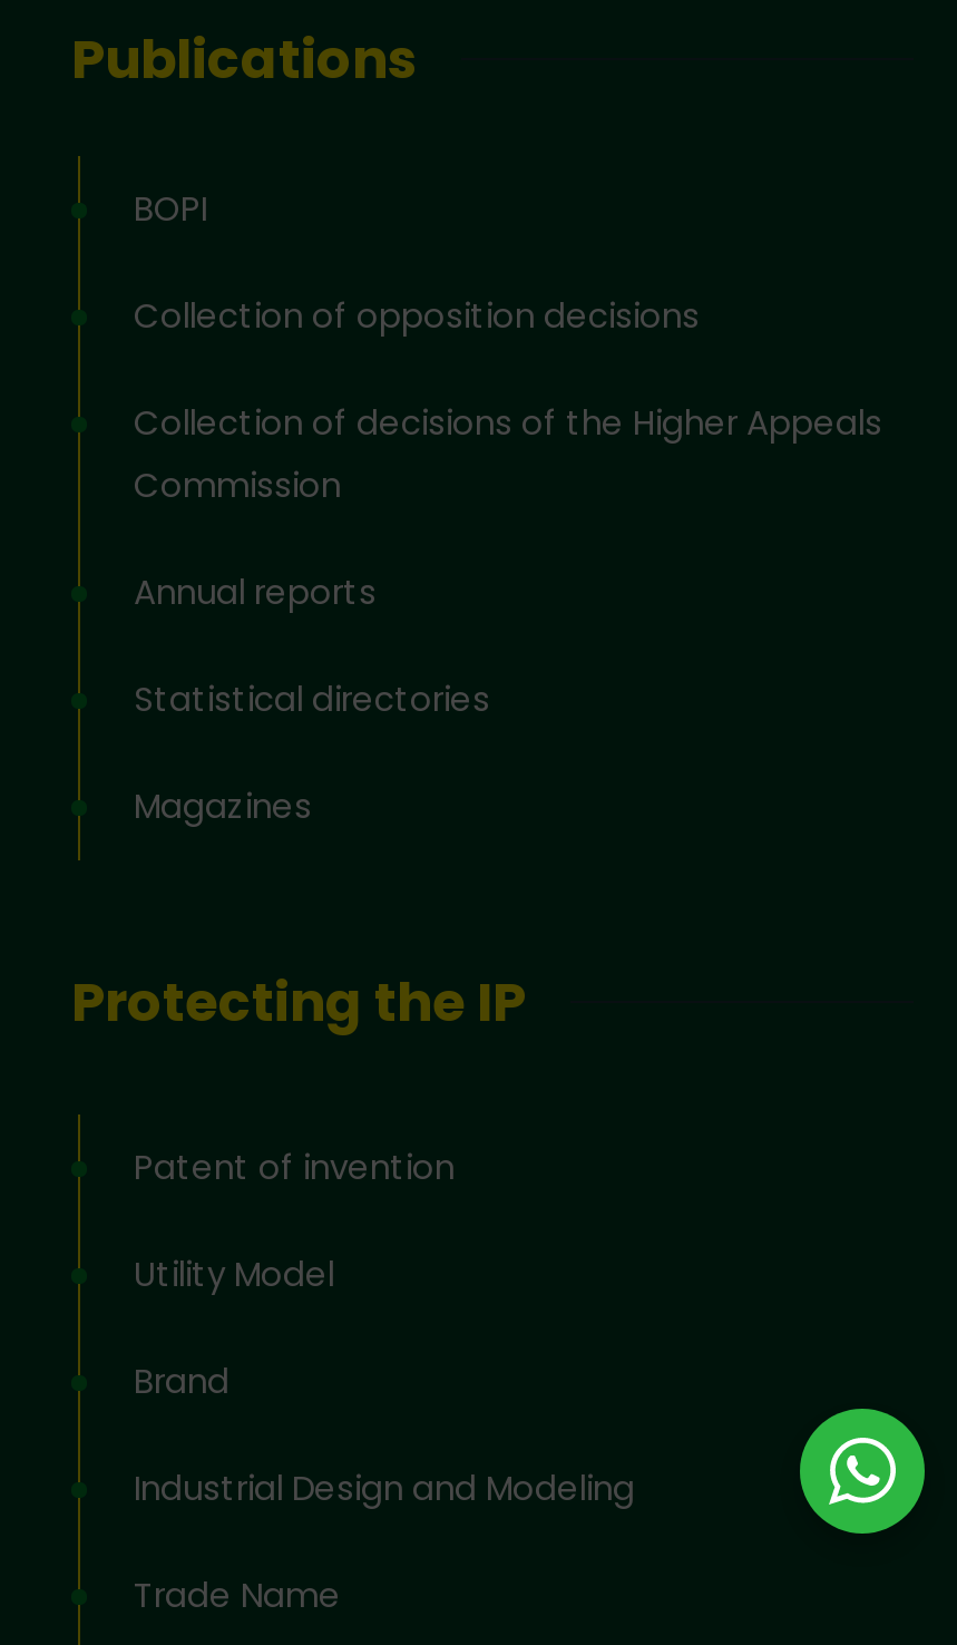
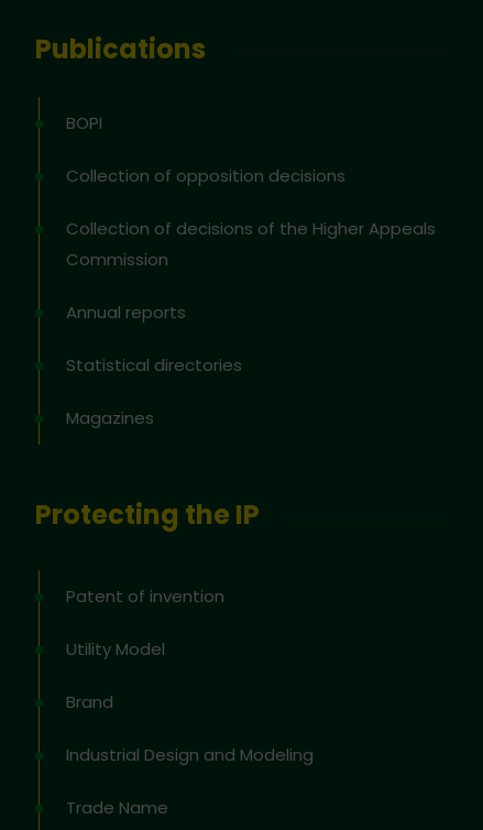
- [image]
